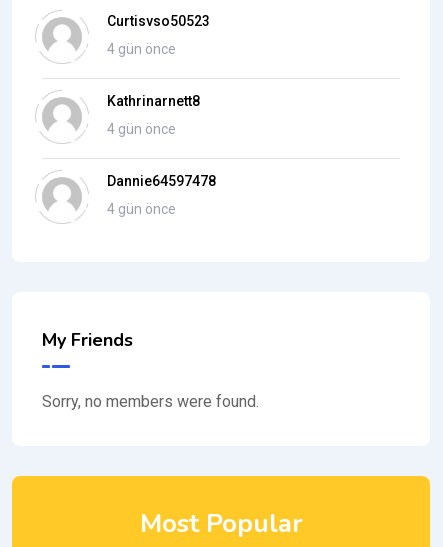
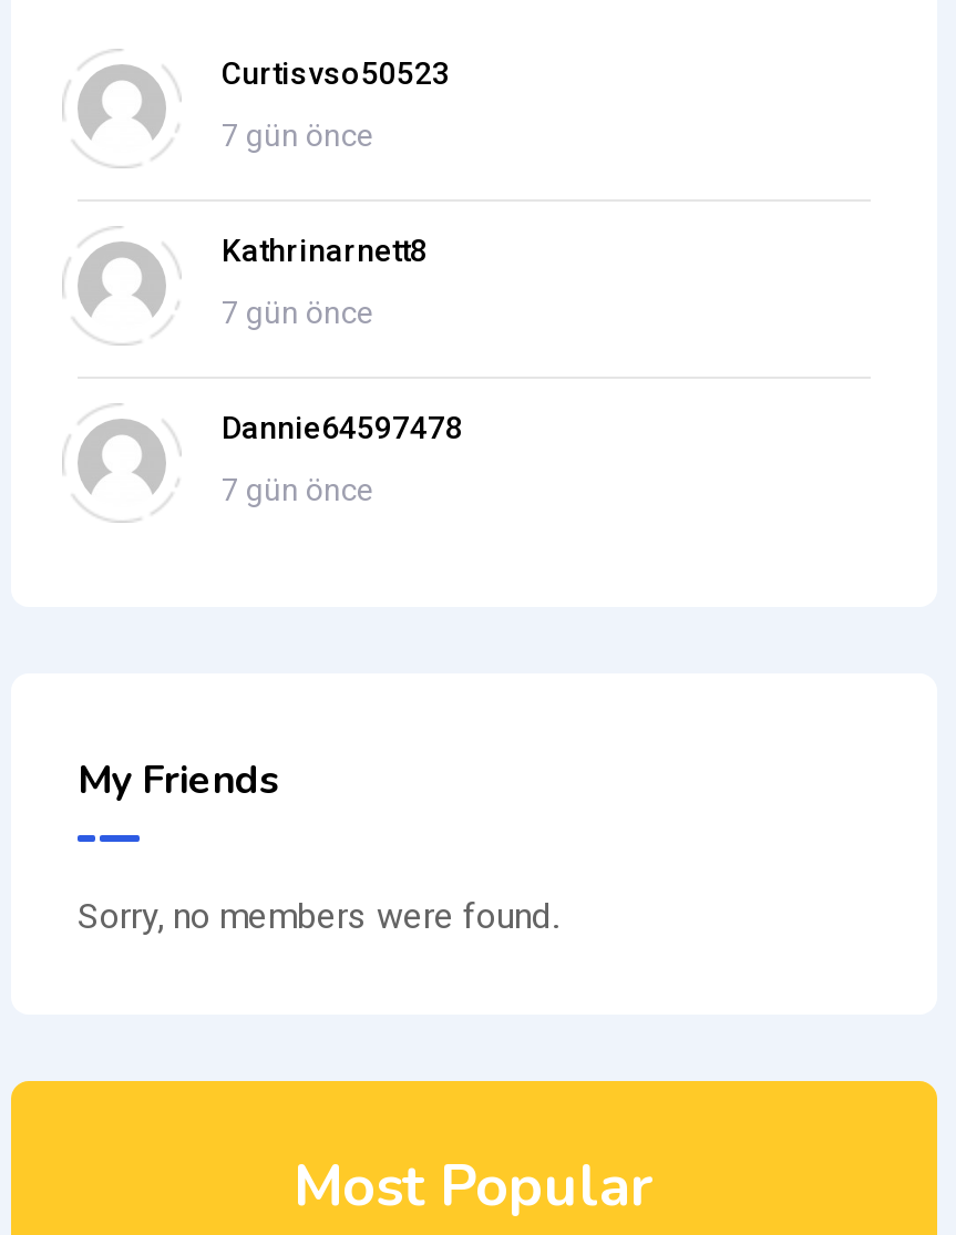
- 4 gün önce
+ 7 gün önce

- 4 gün önce
+ 7 gün önce

- 4 gün önce
+ 7 gün önce
